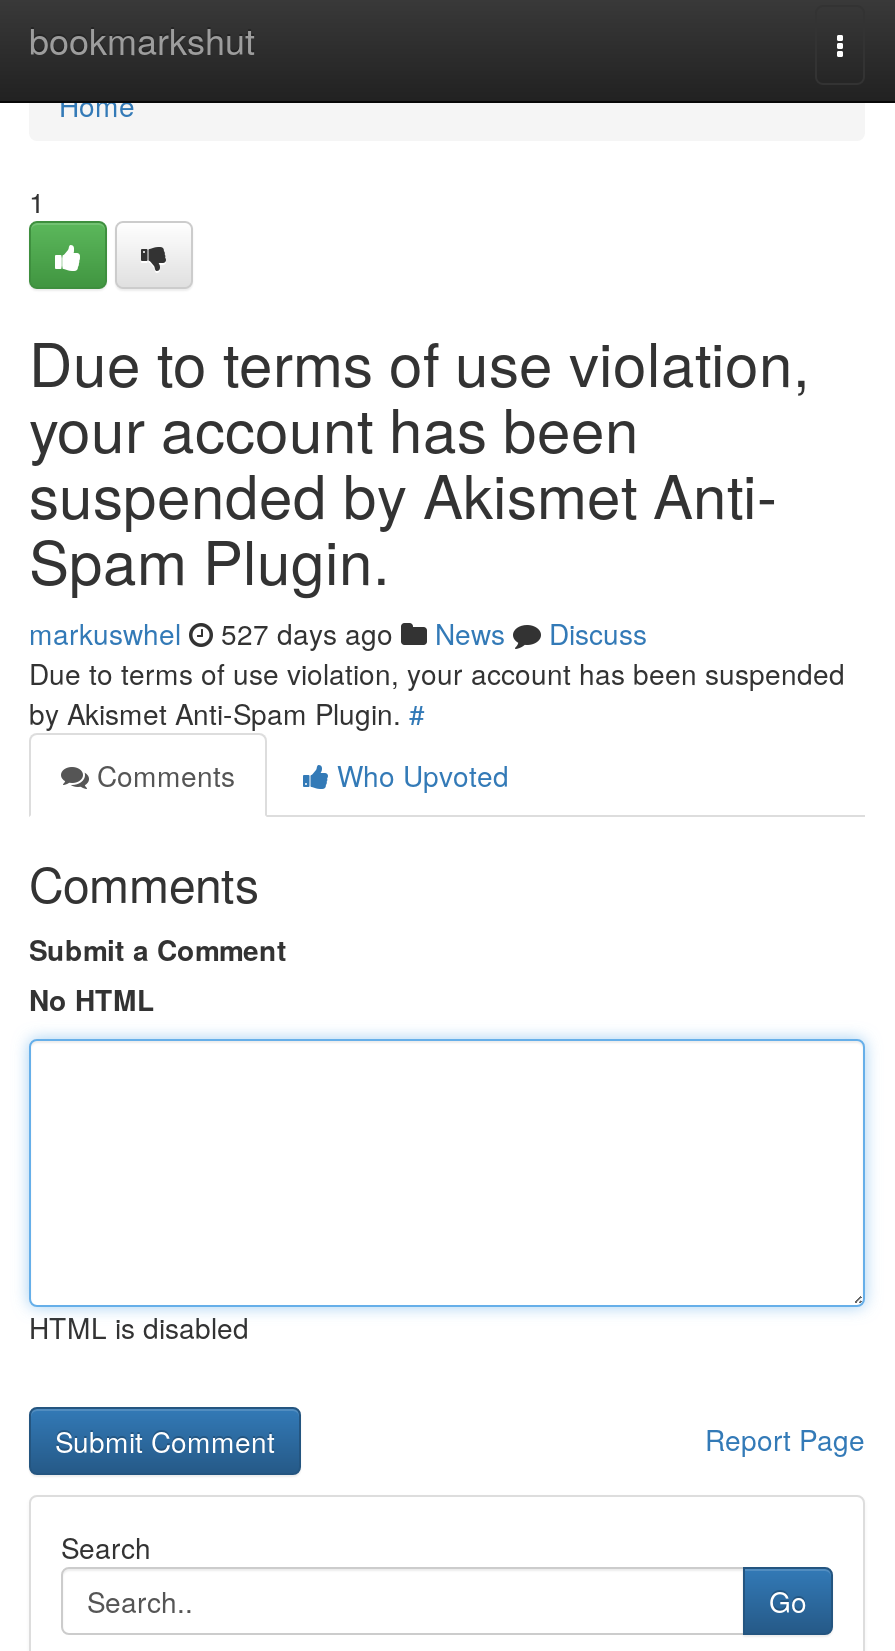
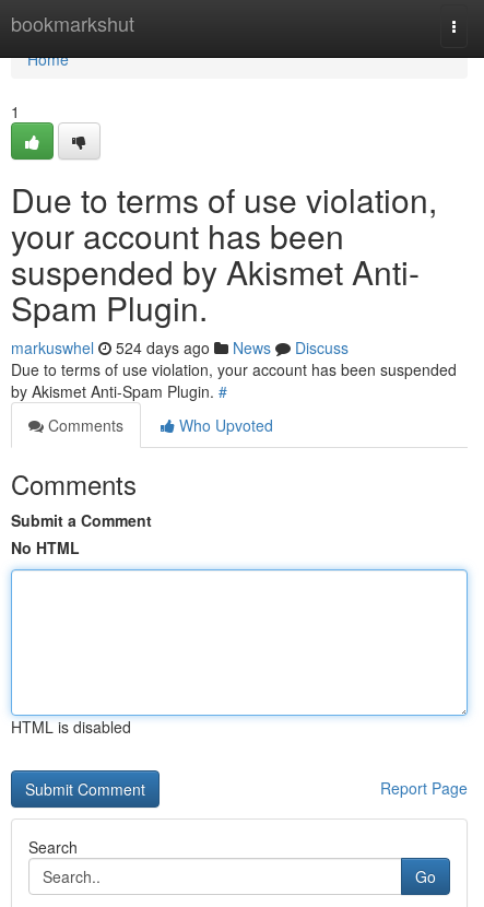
- markuswhel 527 days ago News Discuss
+ markuswhel 524 days ago News Discuss
